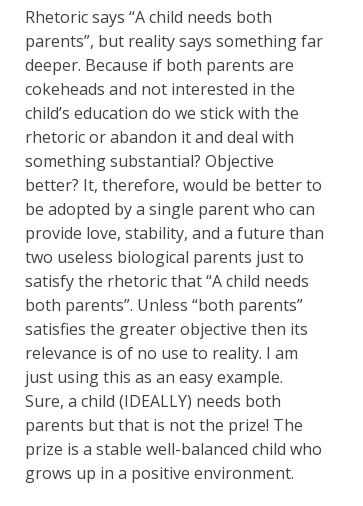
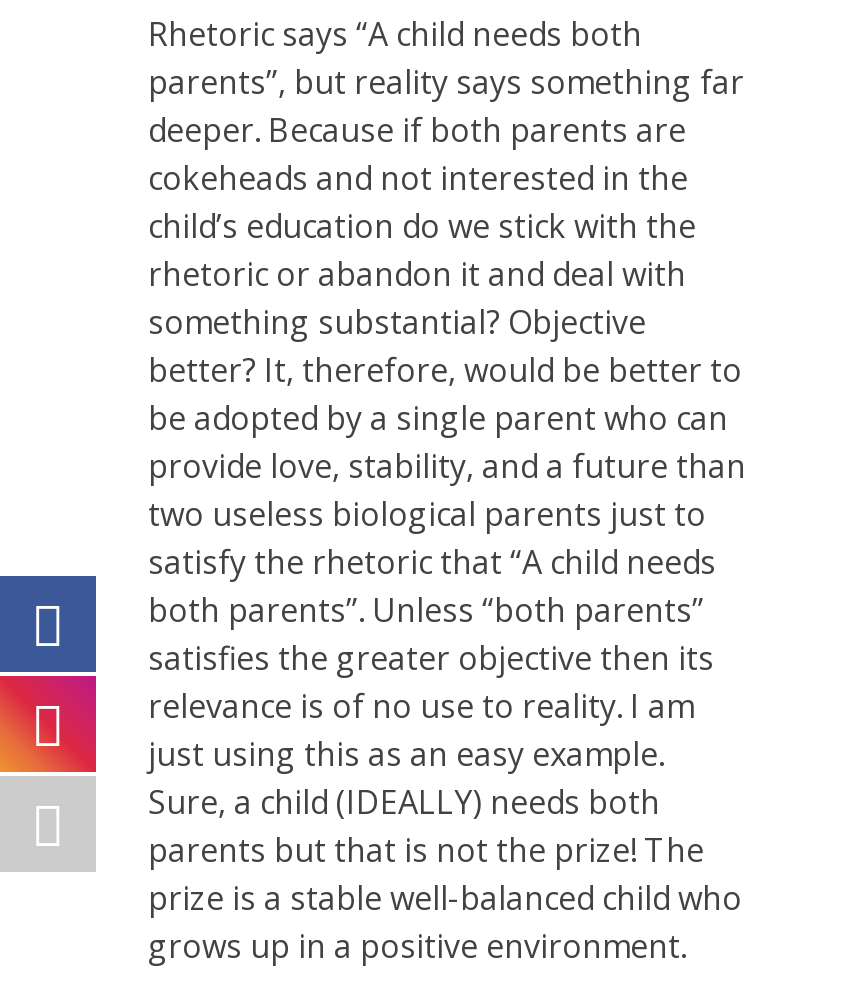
+ [image]
